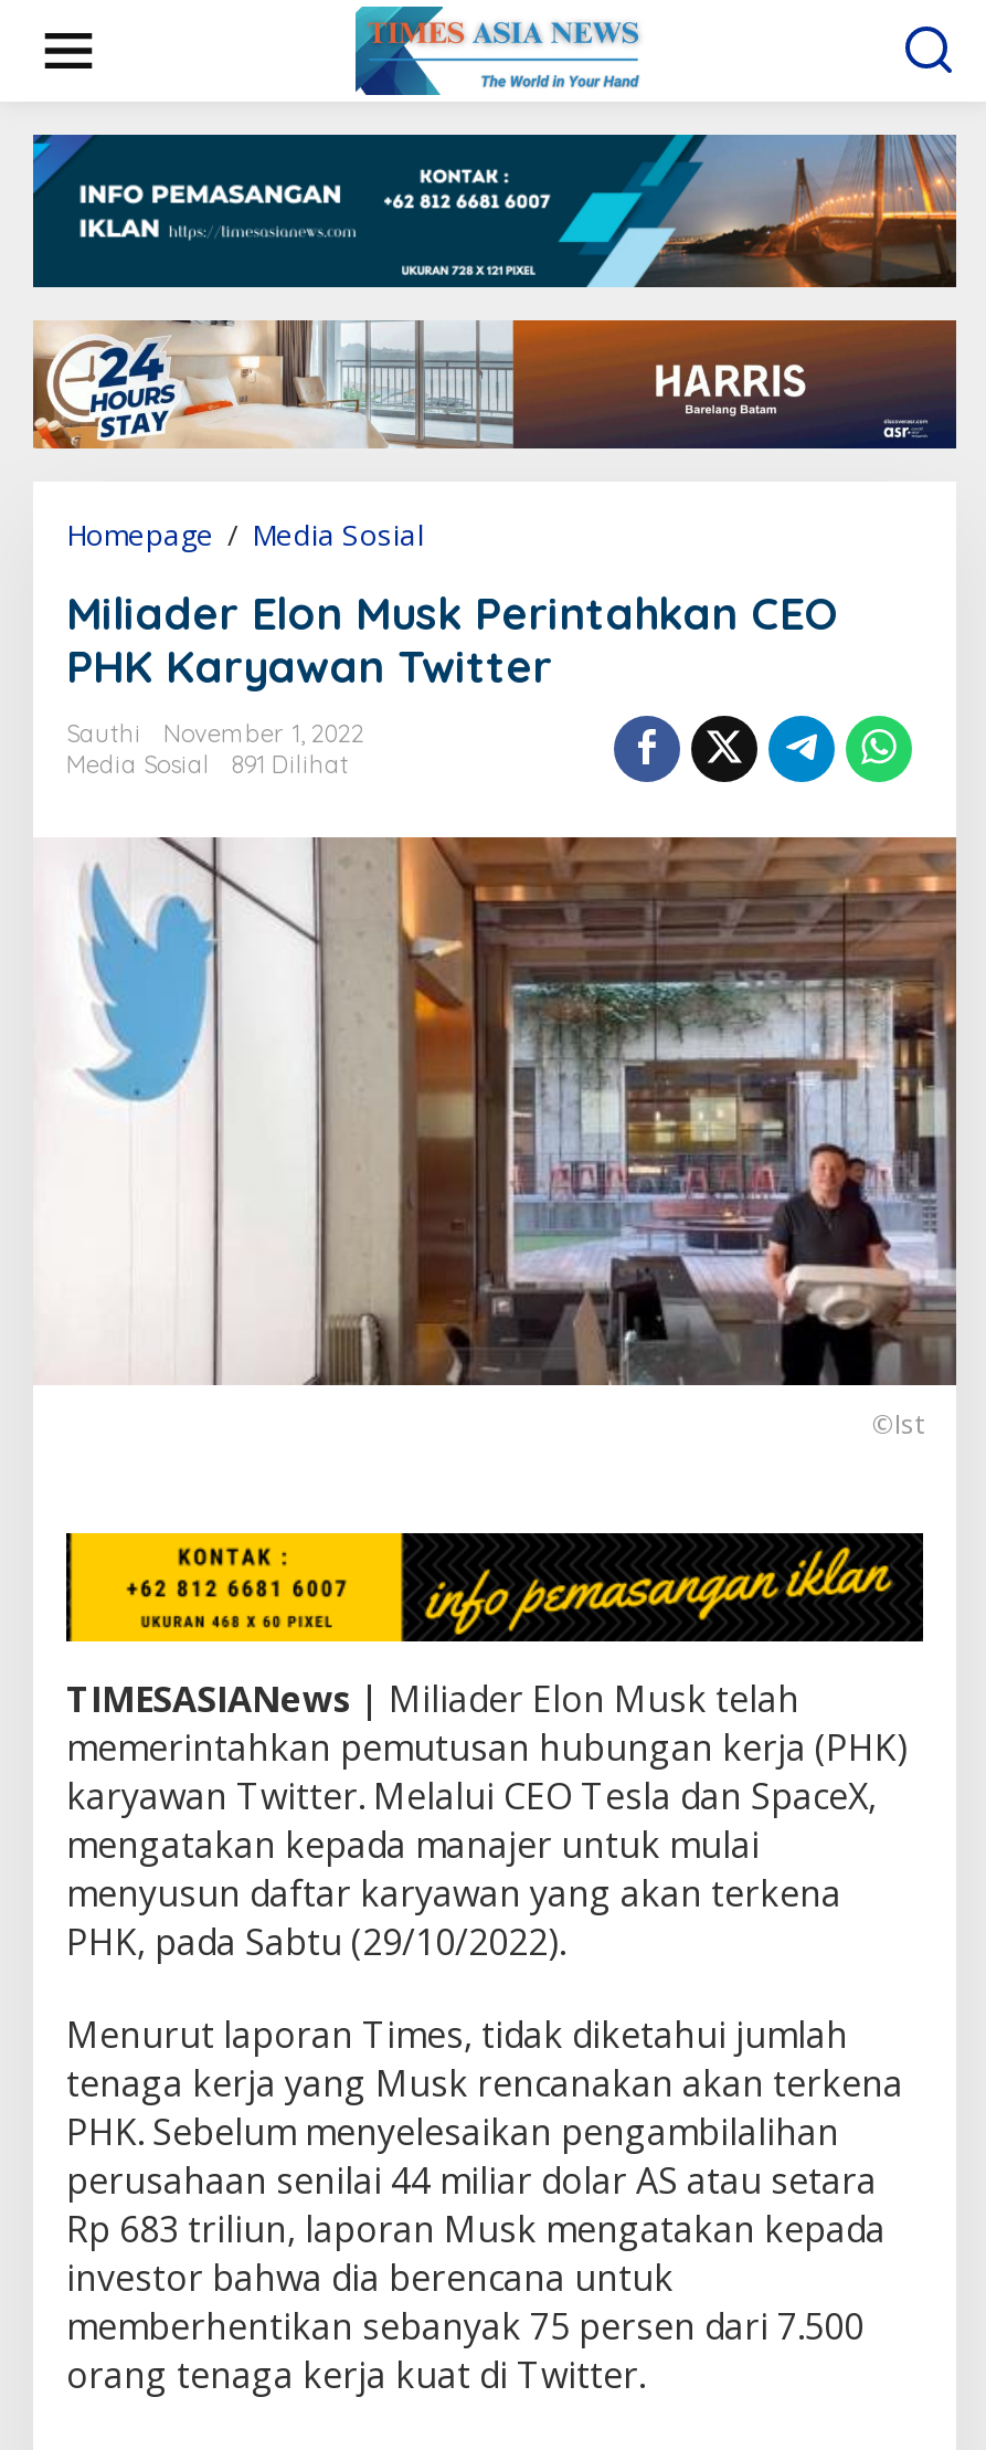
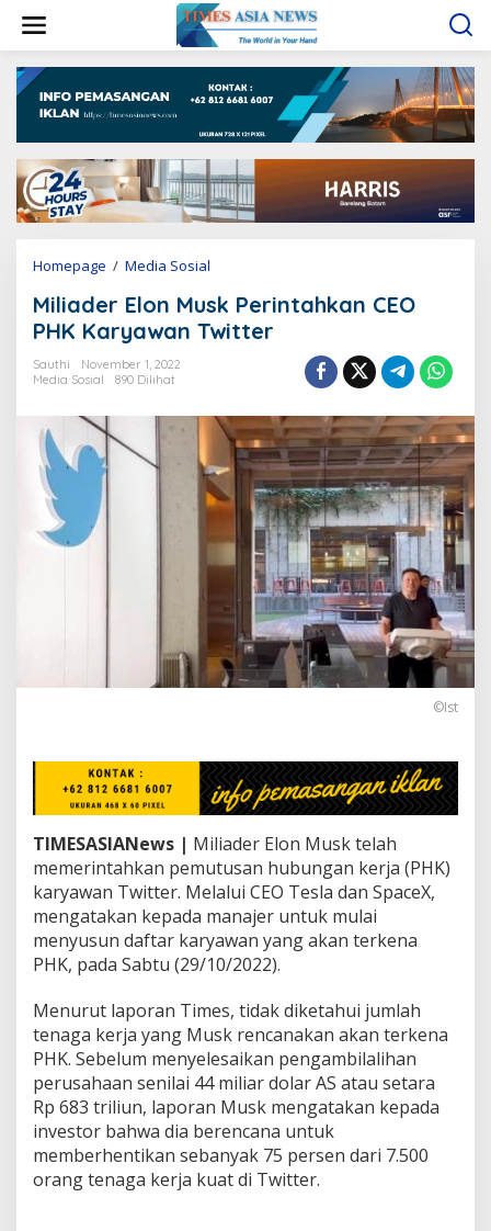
- Media Sosial 891 Dilihat
+ Media Sosial 890 Dilihat
